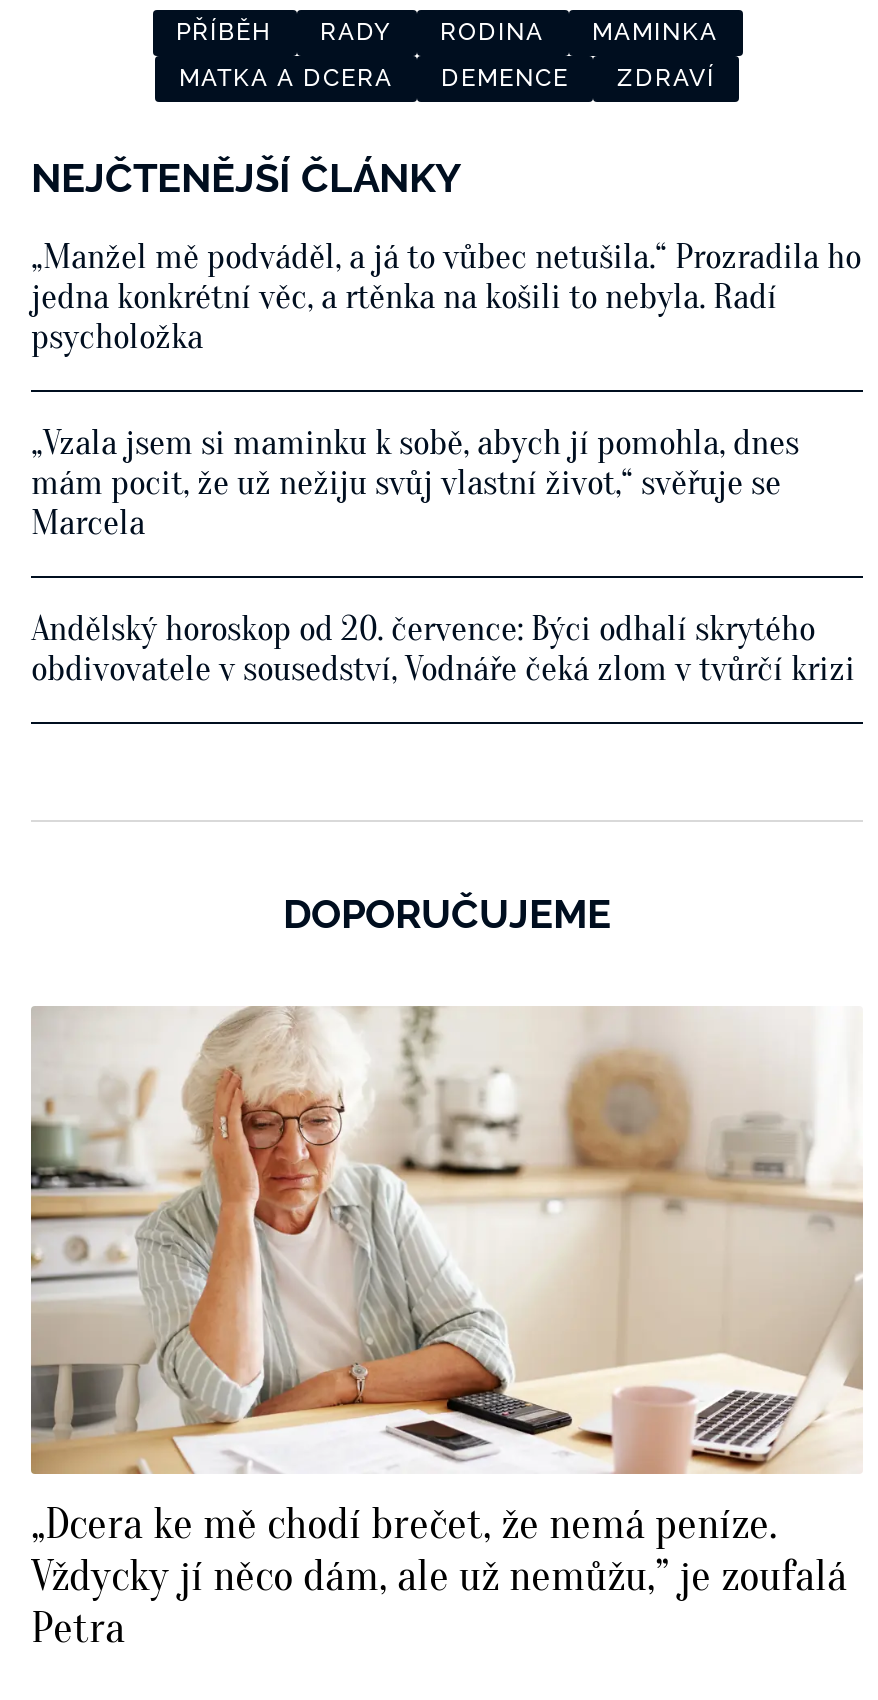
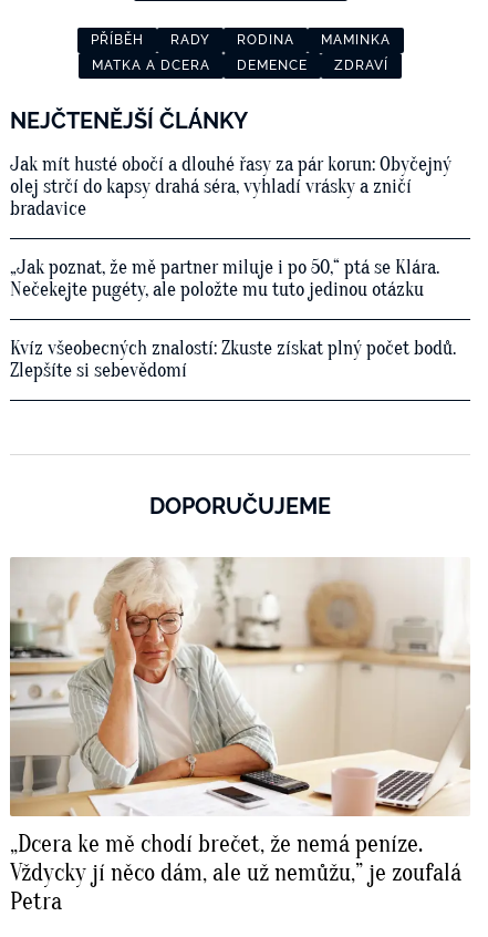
- „Manžel mě podváděl, a já to vůbec netušila.“ Prozradila ho
- jedna konkrétní věc, a rtěnka na košili to nebyla. Radí
- psycholožka
+ Jak mít husté obočí a dlouhé řasy za pár korun: Obyčejný
+ olej strčí do kapsy drahá séra, vyhladí vrásky a zničí
+ bradavice

- „Vzala jsem si maminku k sobě, abych jí pomohla, dnes
- mám pocit, že už nežiju svůj vlastní život,“ svěřuje se
- Marcela
+ „Jak poznat, že mě partner miluje i po 50,“ ptá se Klára.
+ Nečekejte pugéty, ale položte mu tuto jedinou otázku

- Andělský horoskop od 20. července: Býci odhalí skrytého
- obdivovatele v sousedství, Vodnáře čeká zlom v tvůrčí krizi
+ Kvíz všeobecných znalostí: Zkuste získat plný počet bodů.
+ Zlepšíte si sebevědomí
